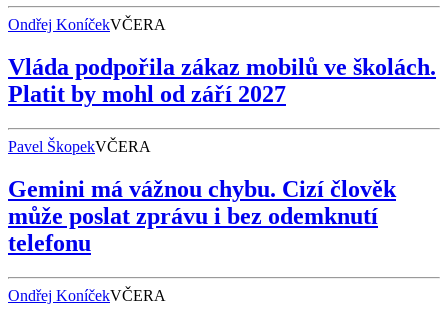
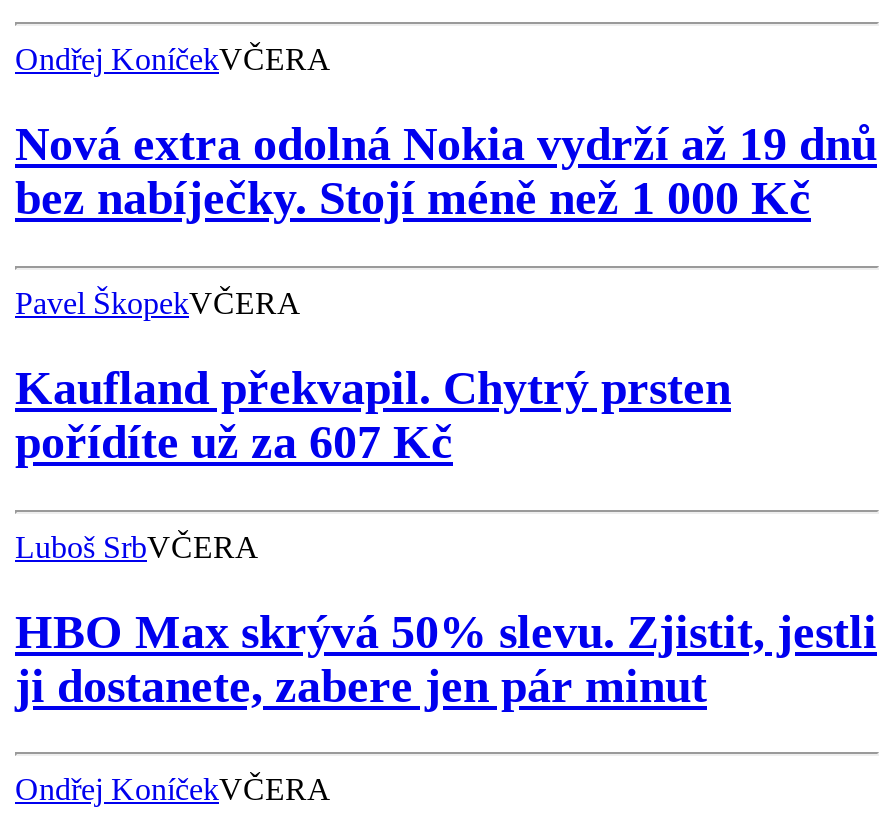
- Vláda podpořila zákaz mobilů ve školách.
- Platit by mohl od září 2027
+ Nová extra odolná Nokia vydrží až 19 dnů
+ bez nabíječky. Stojí méně než 1 000 Kč

- Gemini má vážnou chybu. Cizí člověk
- může poslat zprávu i bez odemknutí
- telefonu
+ Kaufland překvapil. Chytrý prsten
+ pořídíte už za 607 Kč
+ Luboš SrbVČERA
+ HBO Max skrývá 50% slevu. Zjistit, jestli
+ ji dostanete, zabere jen pár minut
